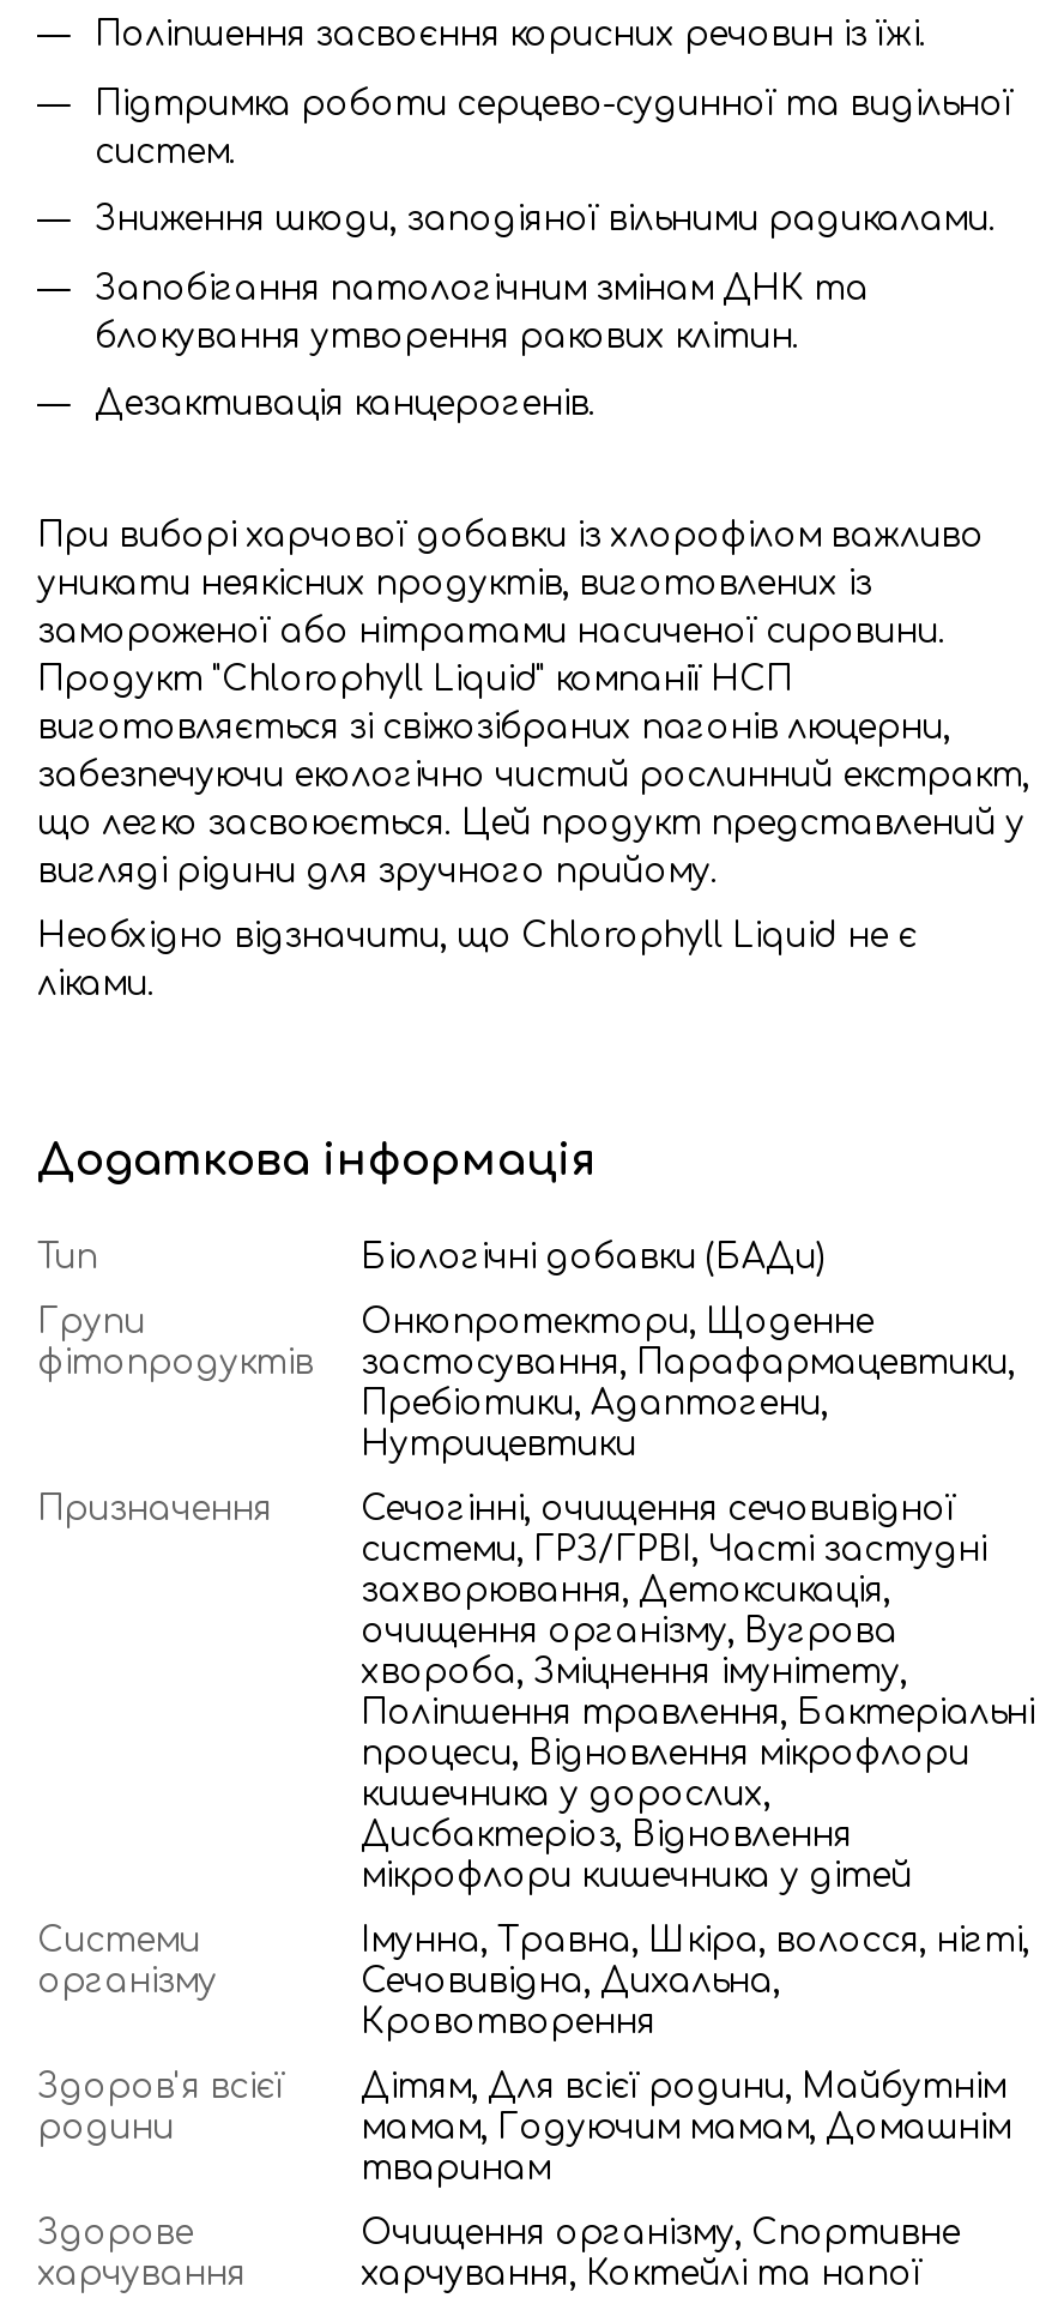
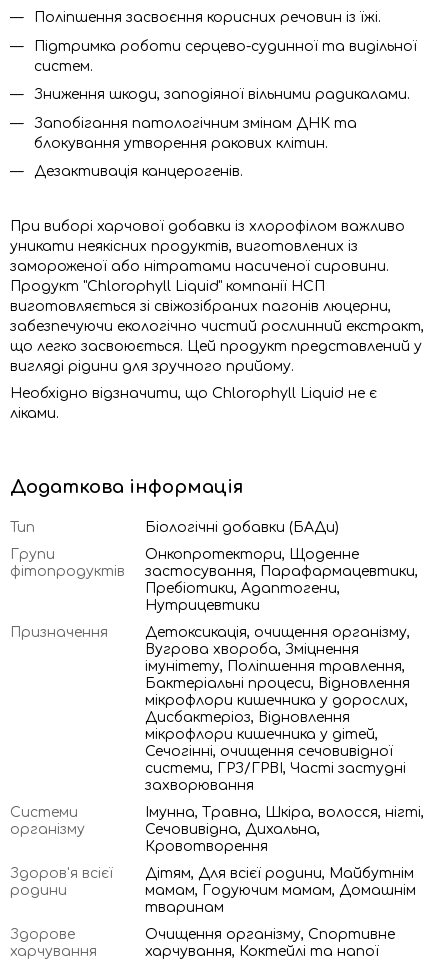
moved down: Сечогінні, очищення сечовивідної | системи, ГРЗ/ГРВІ, Часті застудні

+ Детоксикація, очищення організму,
+ Вугрова хвороба, Зміцнення
+ імунітету, Поліпшення травлення,
+ Бактеріальні процеси, Відновлення
+ мікрофлори кишечника у дорослих,
+ мікрофлори кишечника у дітей,

- захворювання, Детоксикація,
- очищення організму, Вугрова
- хвороба, Зміцнення імунітету,
- Поліпшення травлення, Бактеріальні
- процеси, Відновлення мікрофлори
- кишечника у дорослих,
- мікрофлори кишечника у дітей
+ захворювання

moved up: Дисбактеріоз, Відновлення
